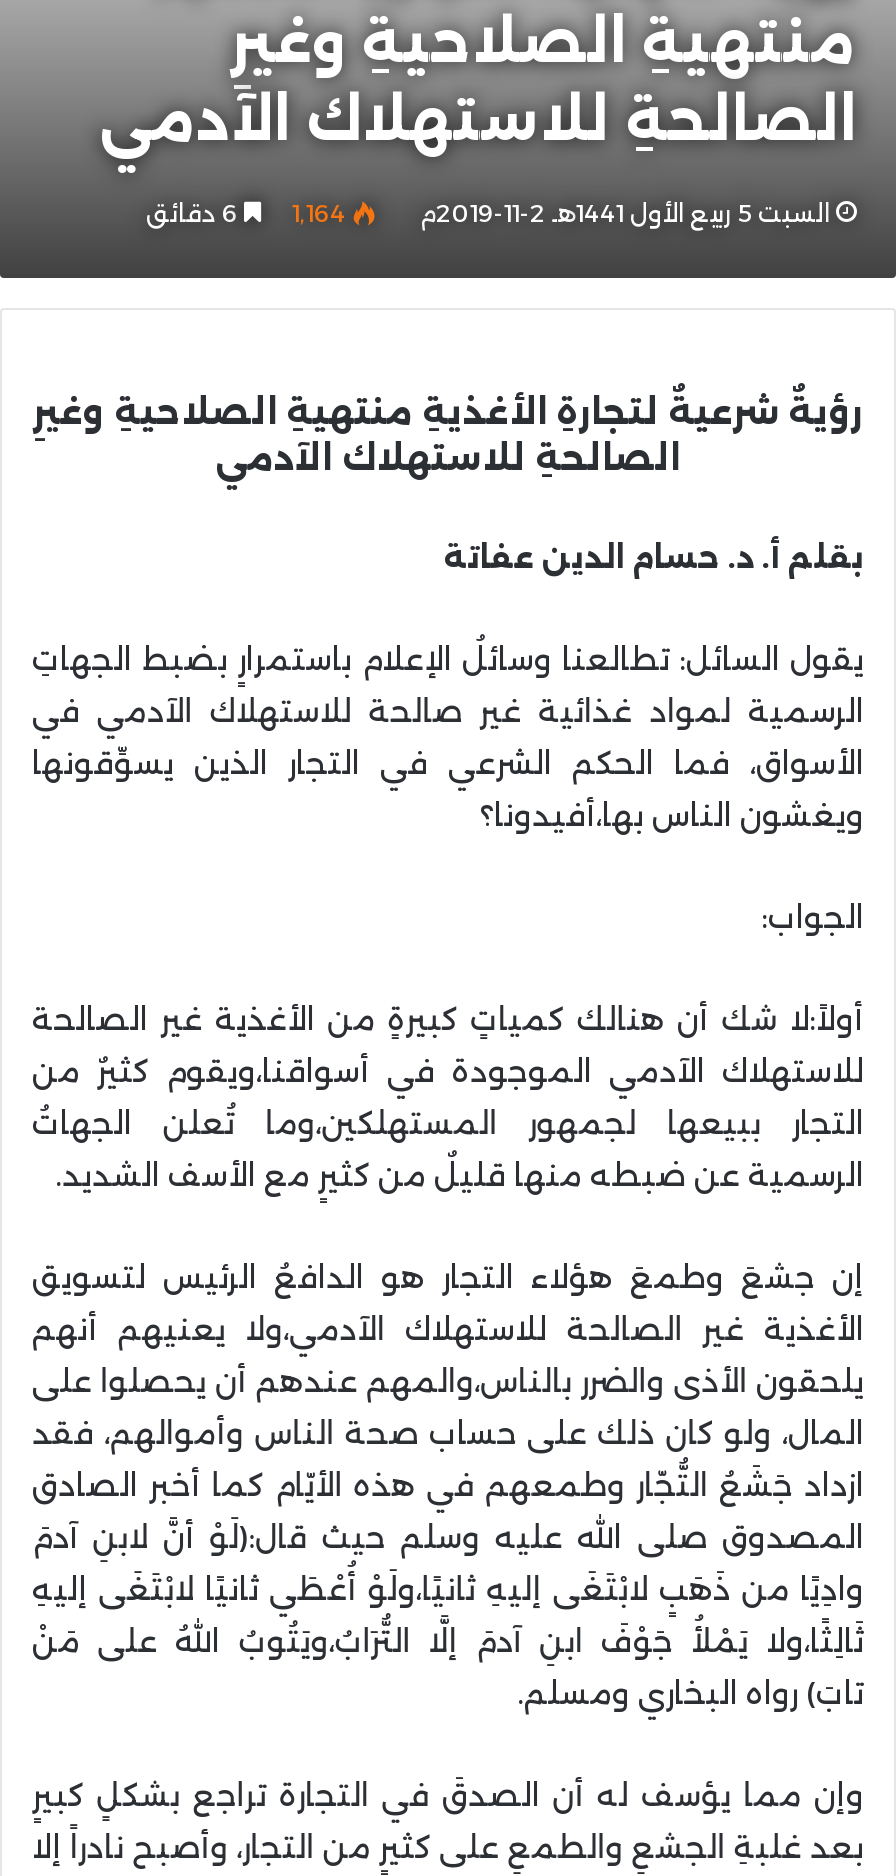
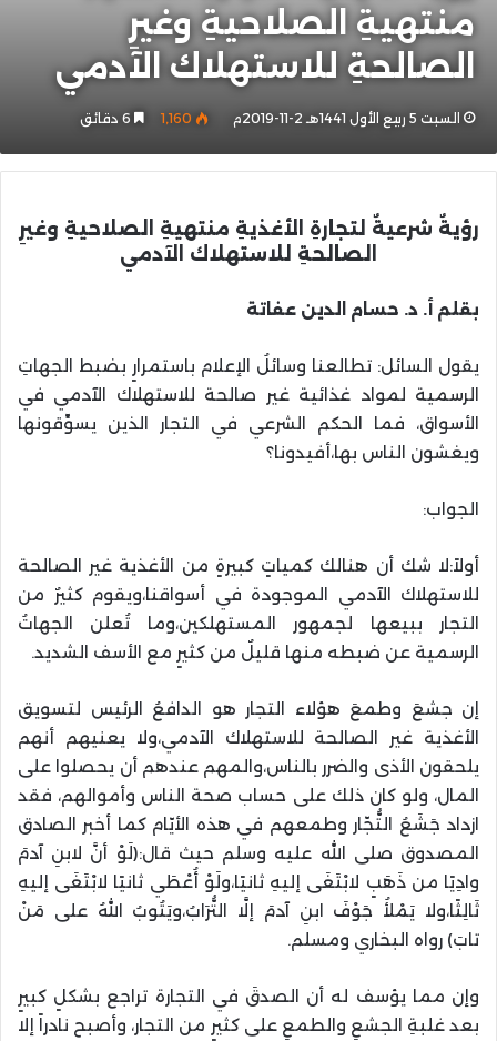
- 1٬164
+ 1٬160
